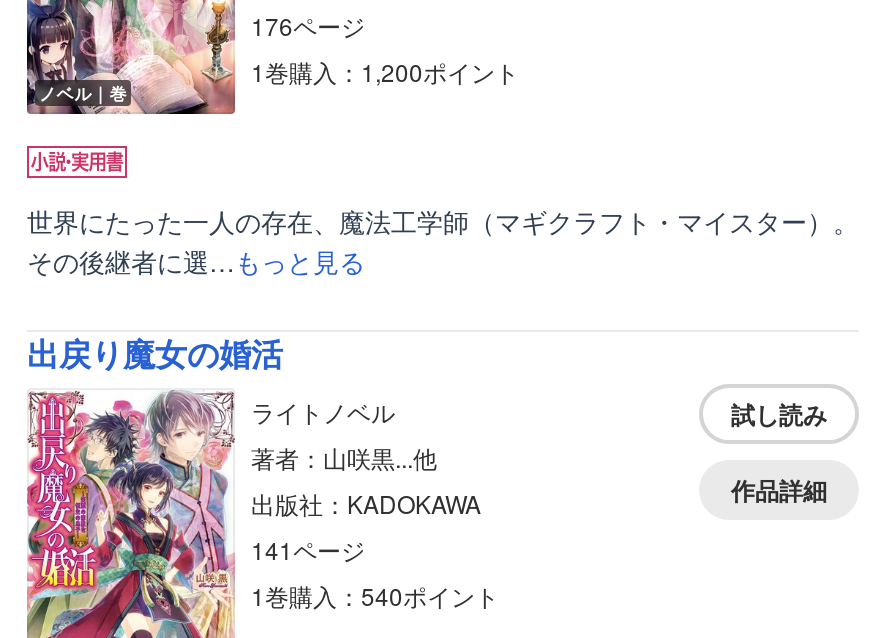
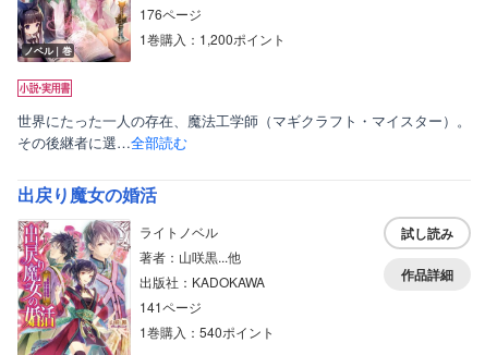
- その後継者に選…もっと見る
+ その後継者に選…全部読む
